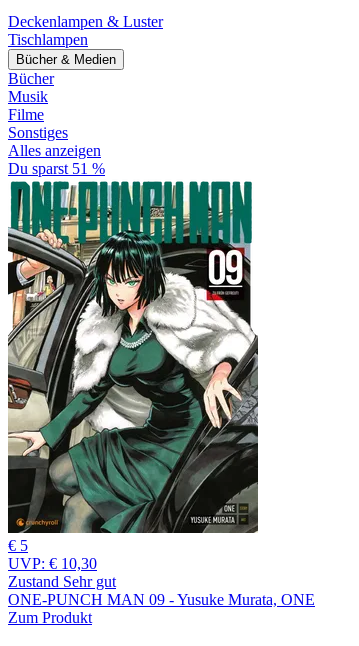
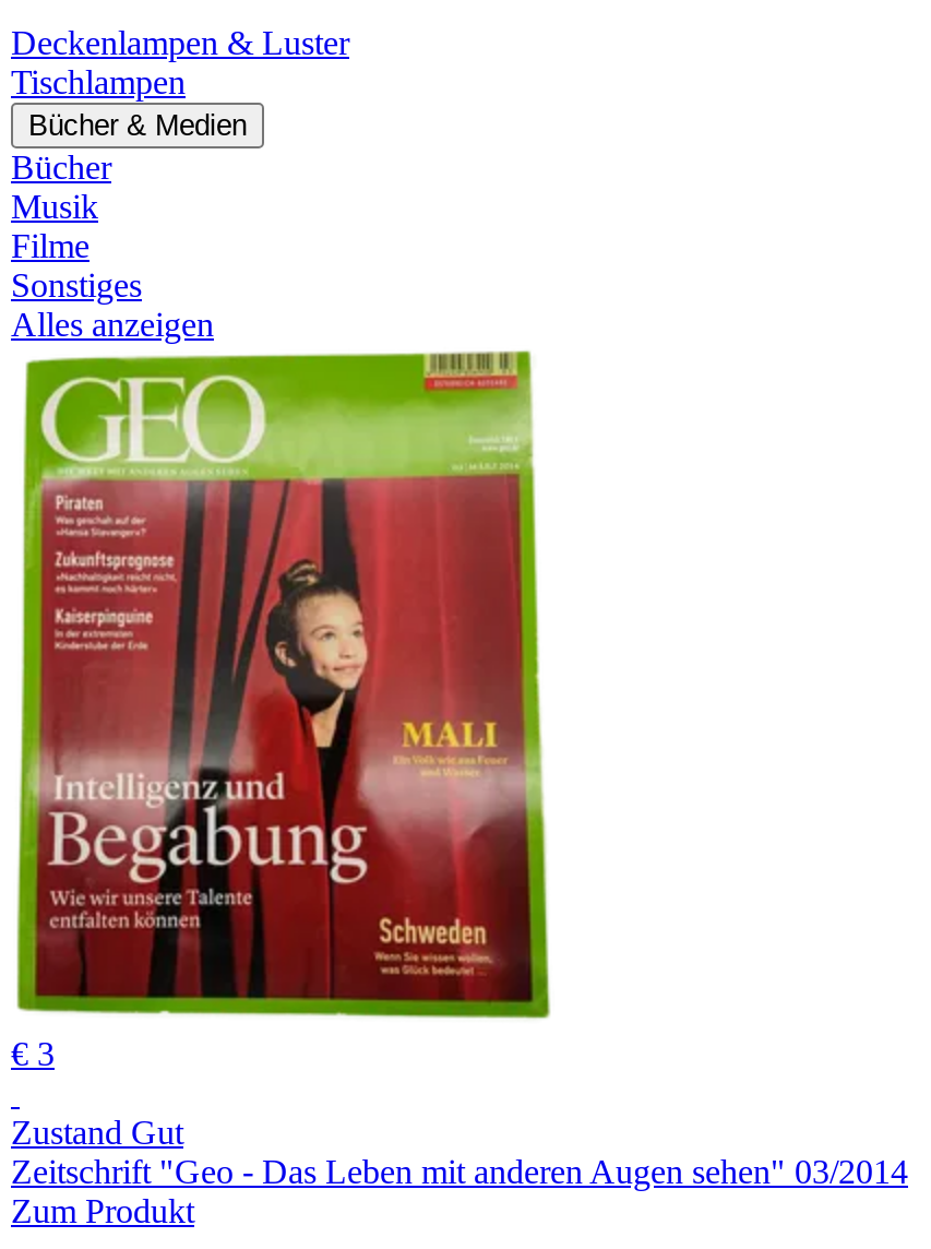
- Du sparst 51 %
+ € 3

- [image]
- € 5
- UVP: € 10,30
- Zustand Sehr gut
- ONE-PUNCH MAN 09 - Yusuke Murata, ONE
+ [image]
+ Zustand Gut
+ Zeitschrift "Geo - Das Leben mit anderen Augen sehen" 03/2014
